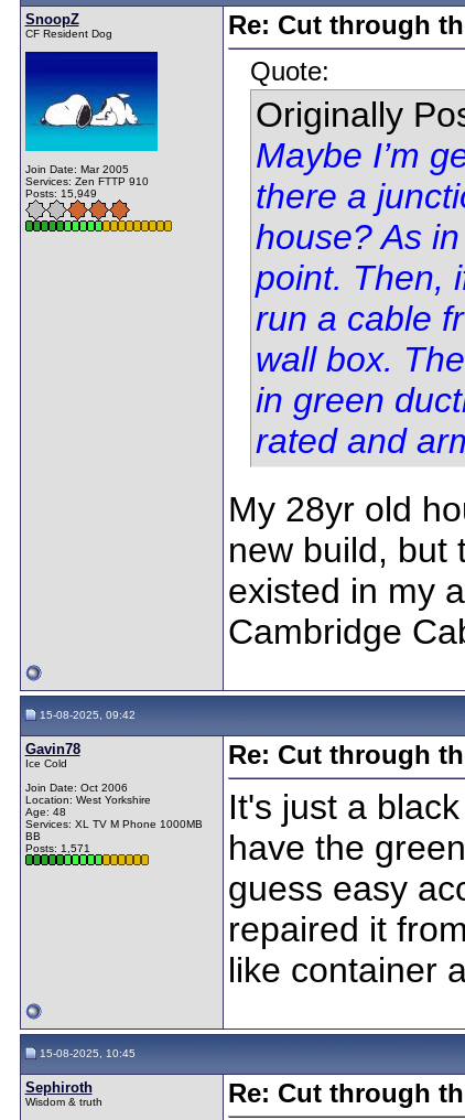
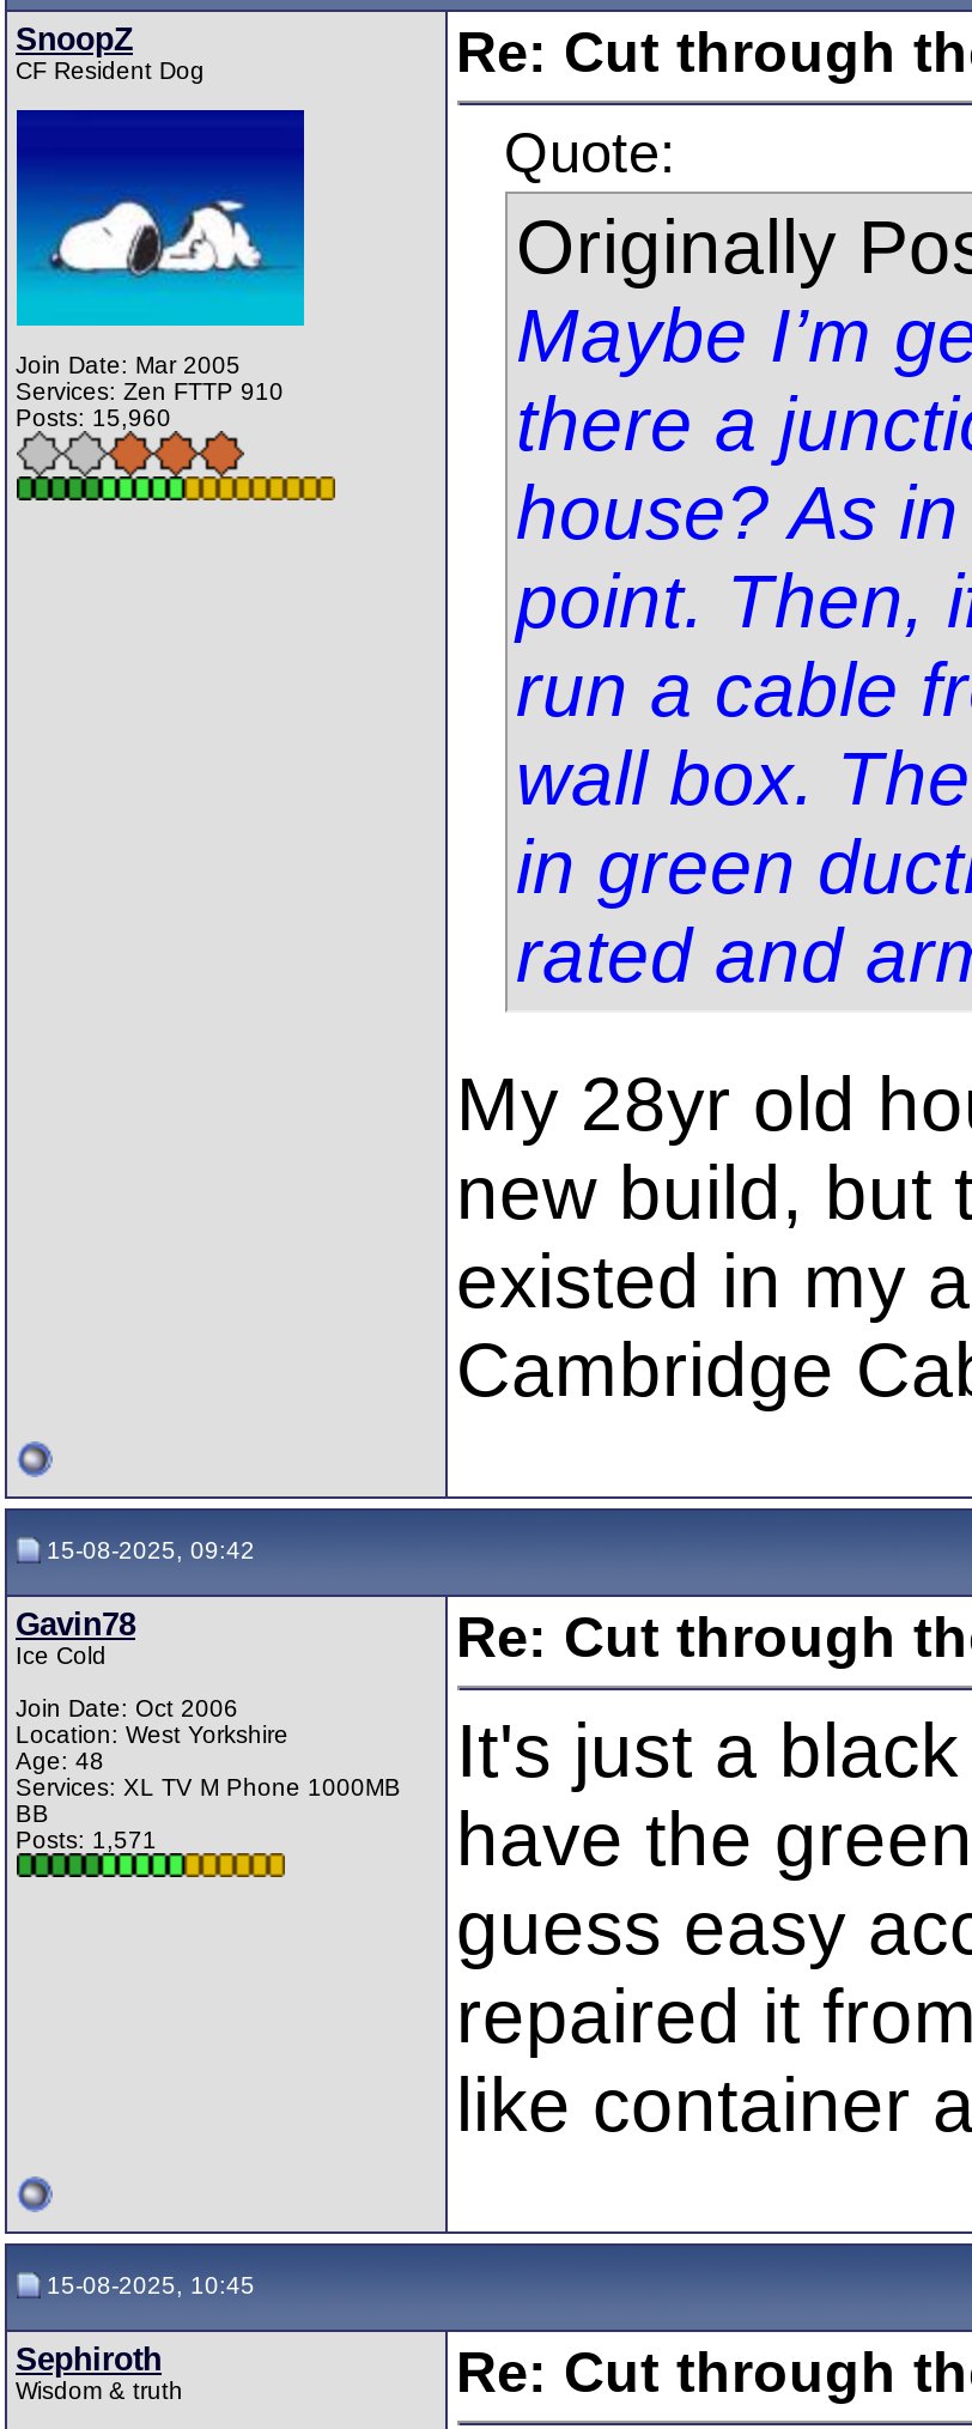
- Posts: 15,949
+ Posts: 15,960
